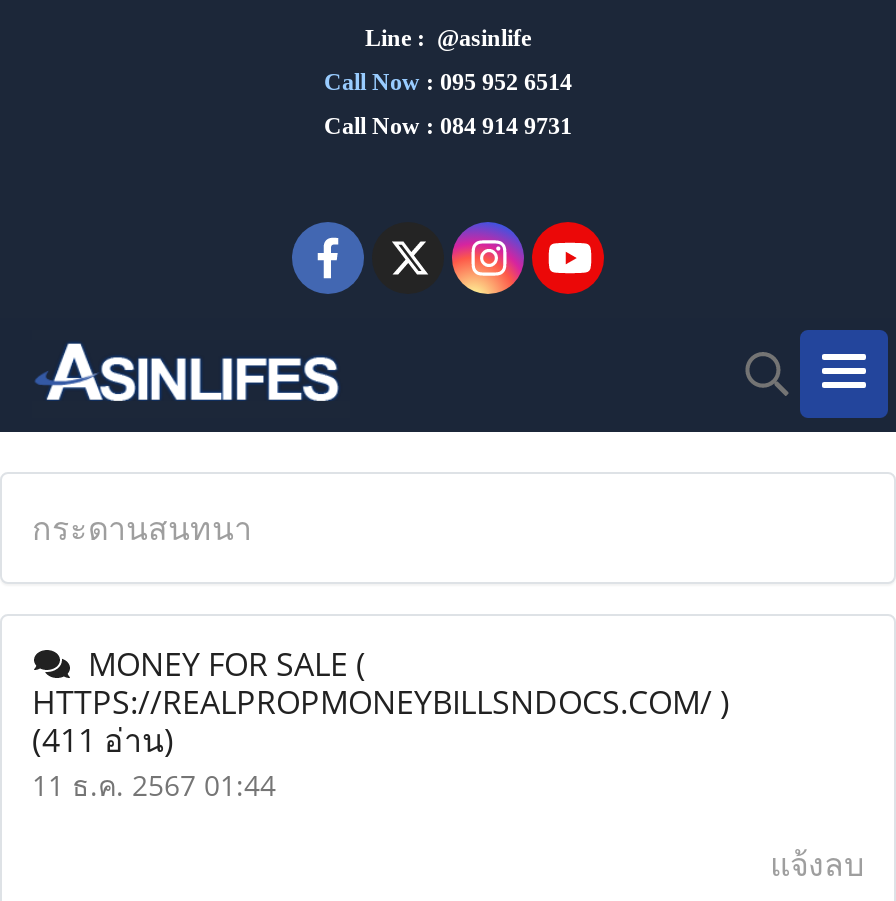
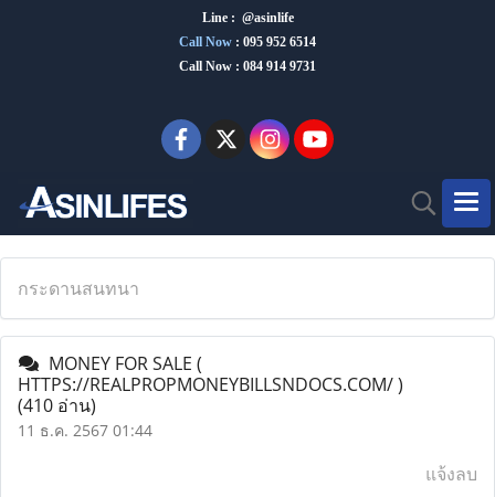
- (411 อ่าน)
+ (410 อ่าน)
